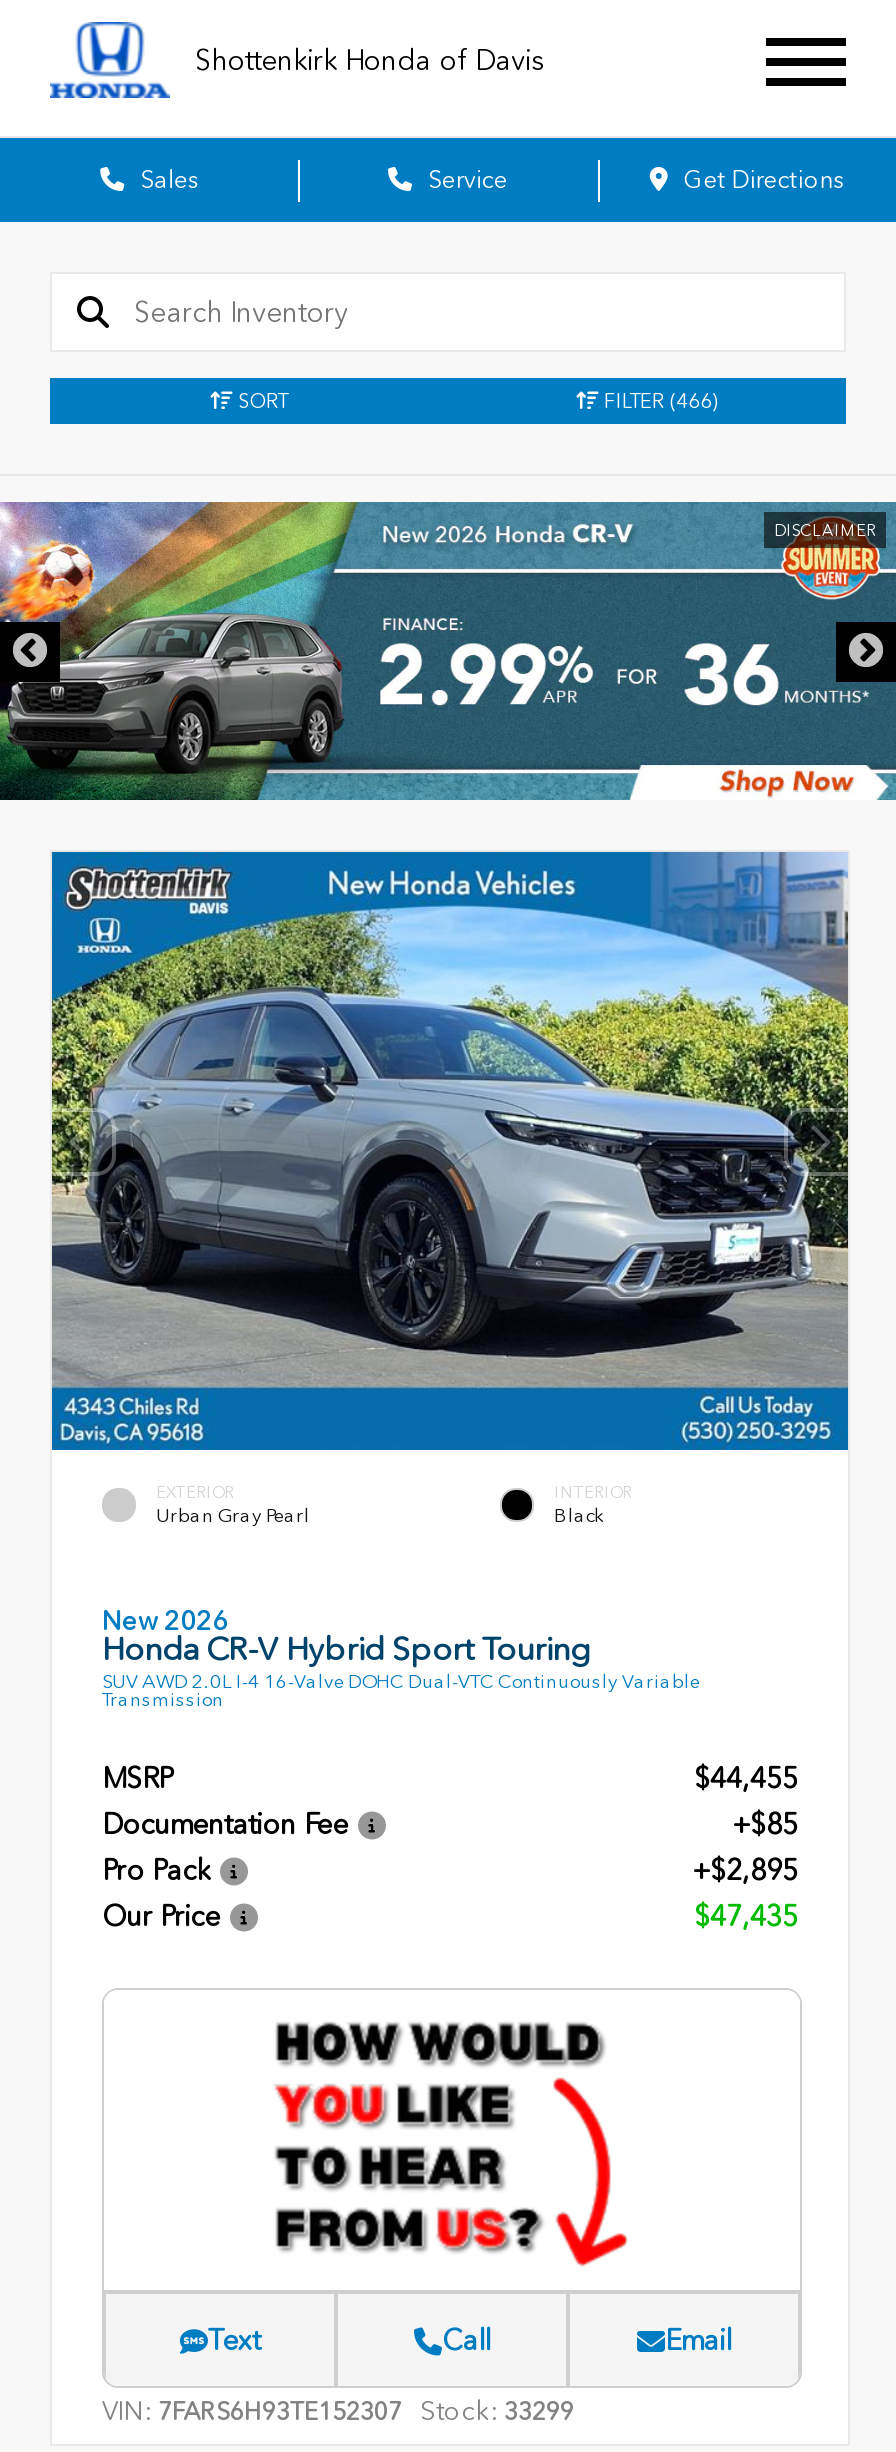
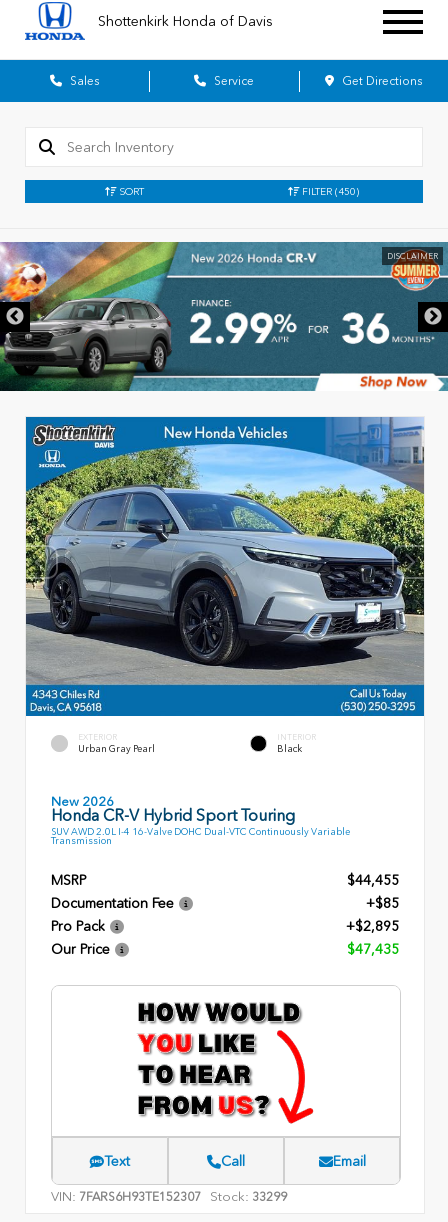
- FILTER (466)
+ FILTER (450)
